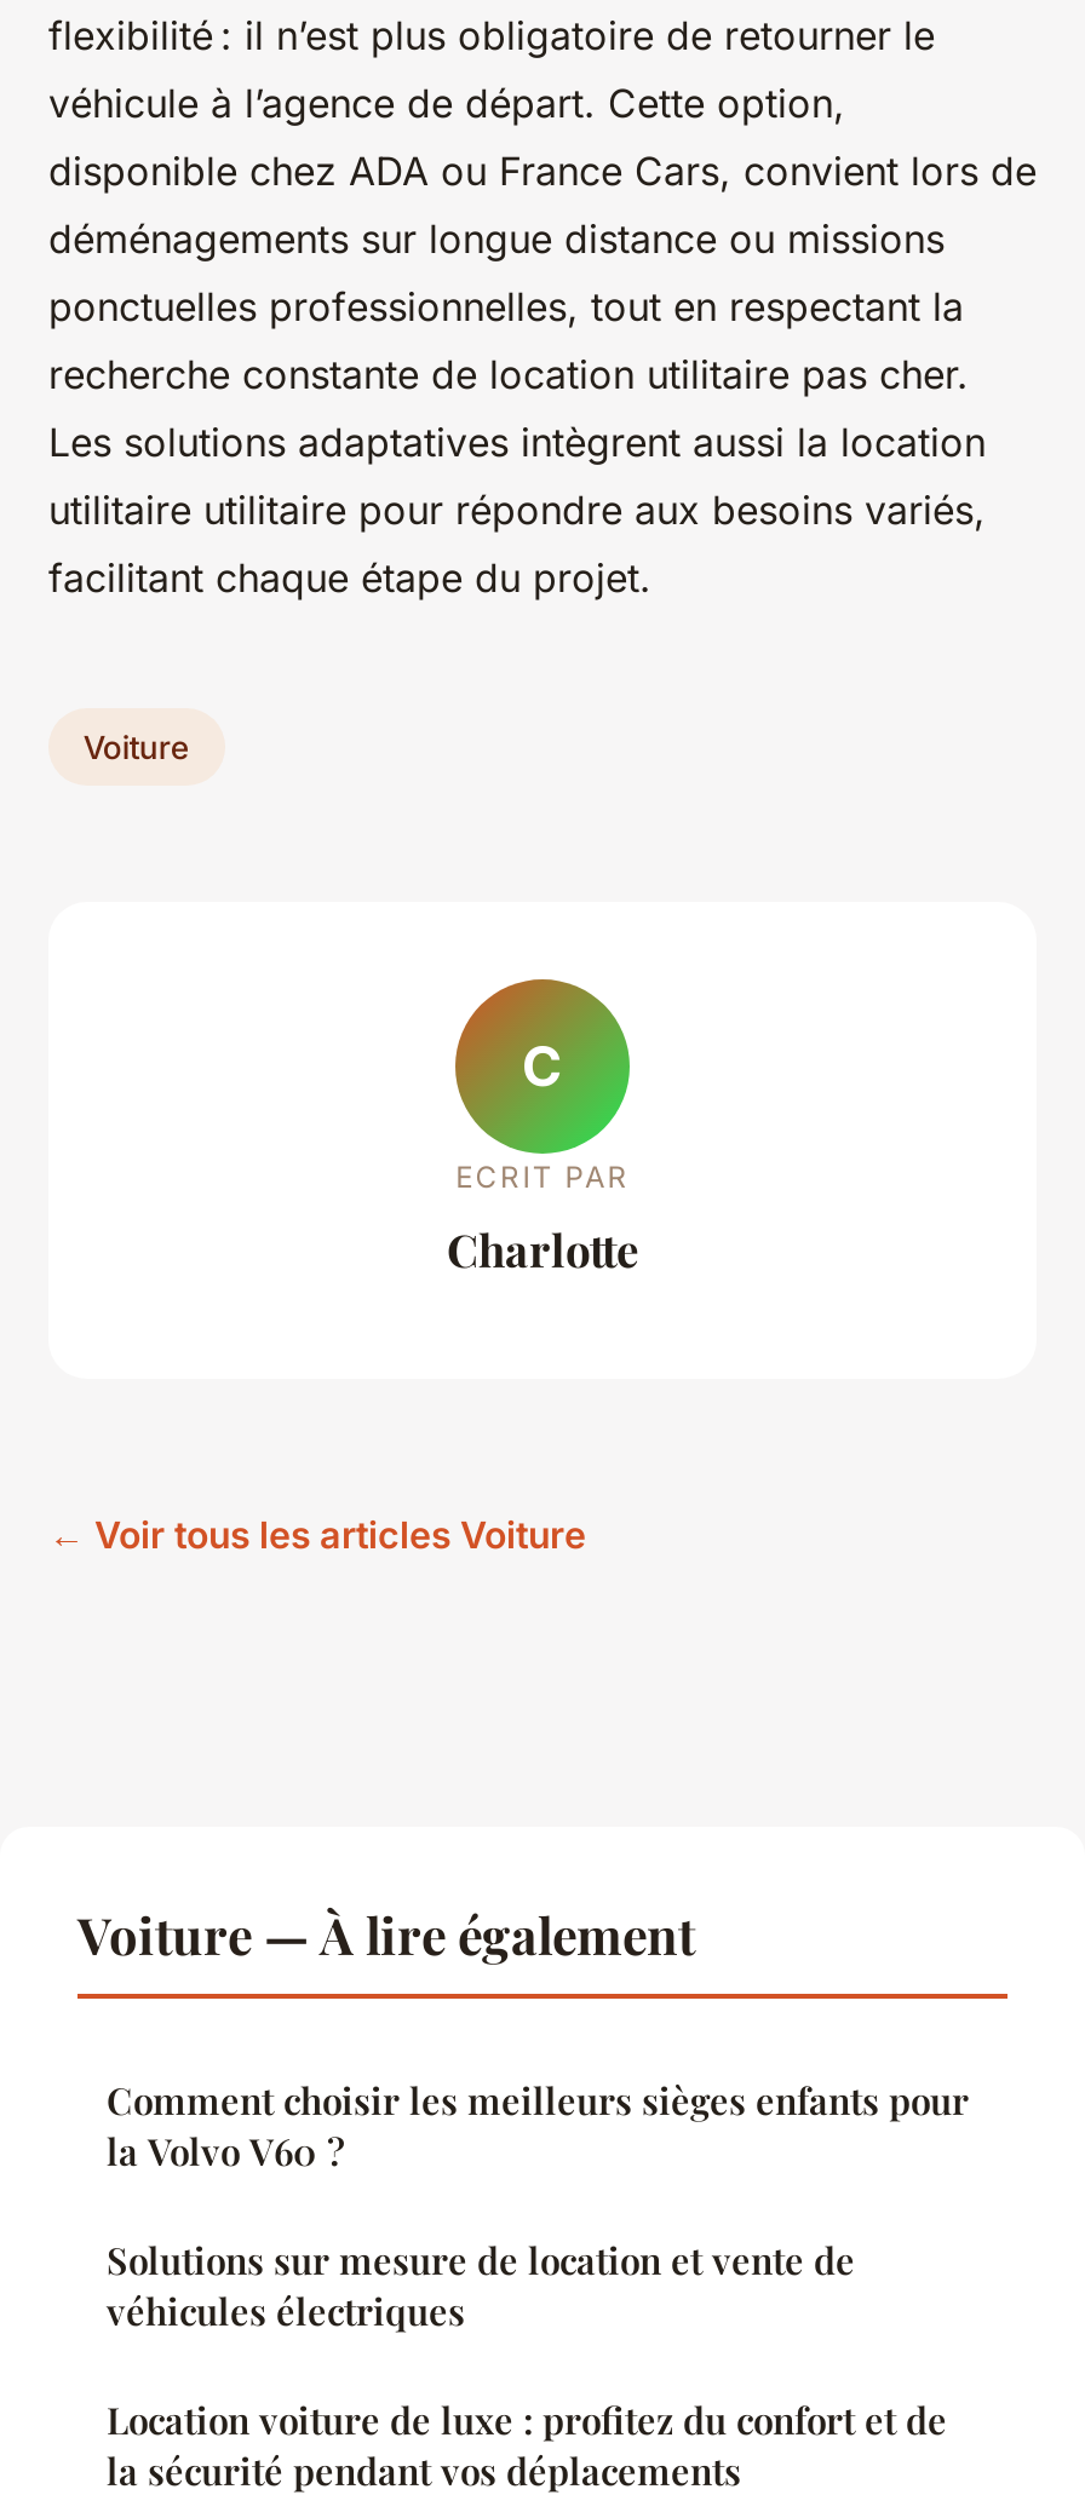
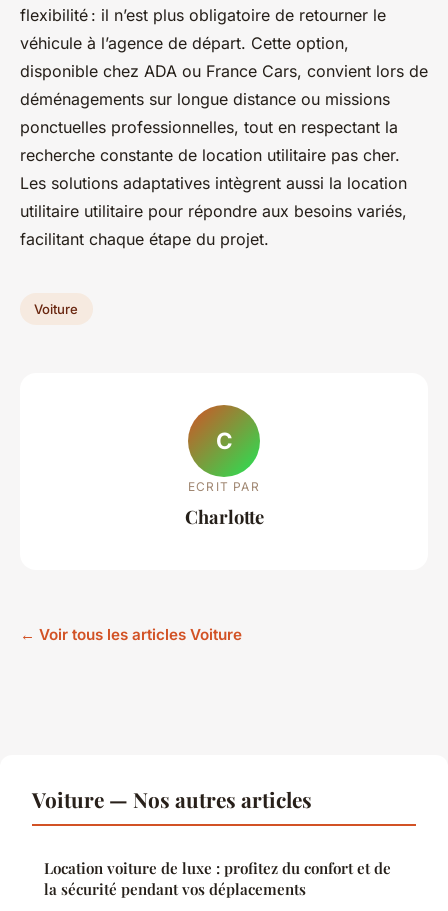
- Voiture — À lire également
- Comment choisir les meilleurs sièges enfants pour
- la Volvo V60 ?
- Solutions sur mesure de location et vente de
- véhicules électriques
+ Voiture — Nos autres articles
